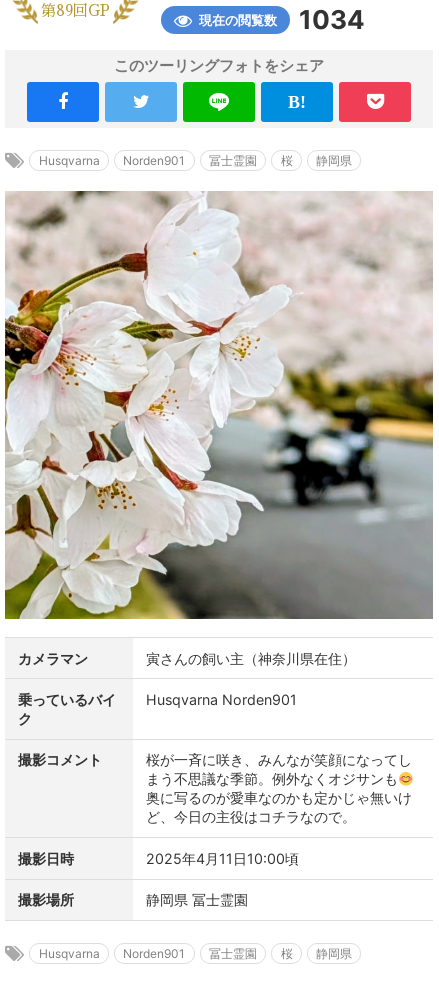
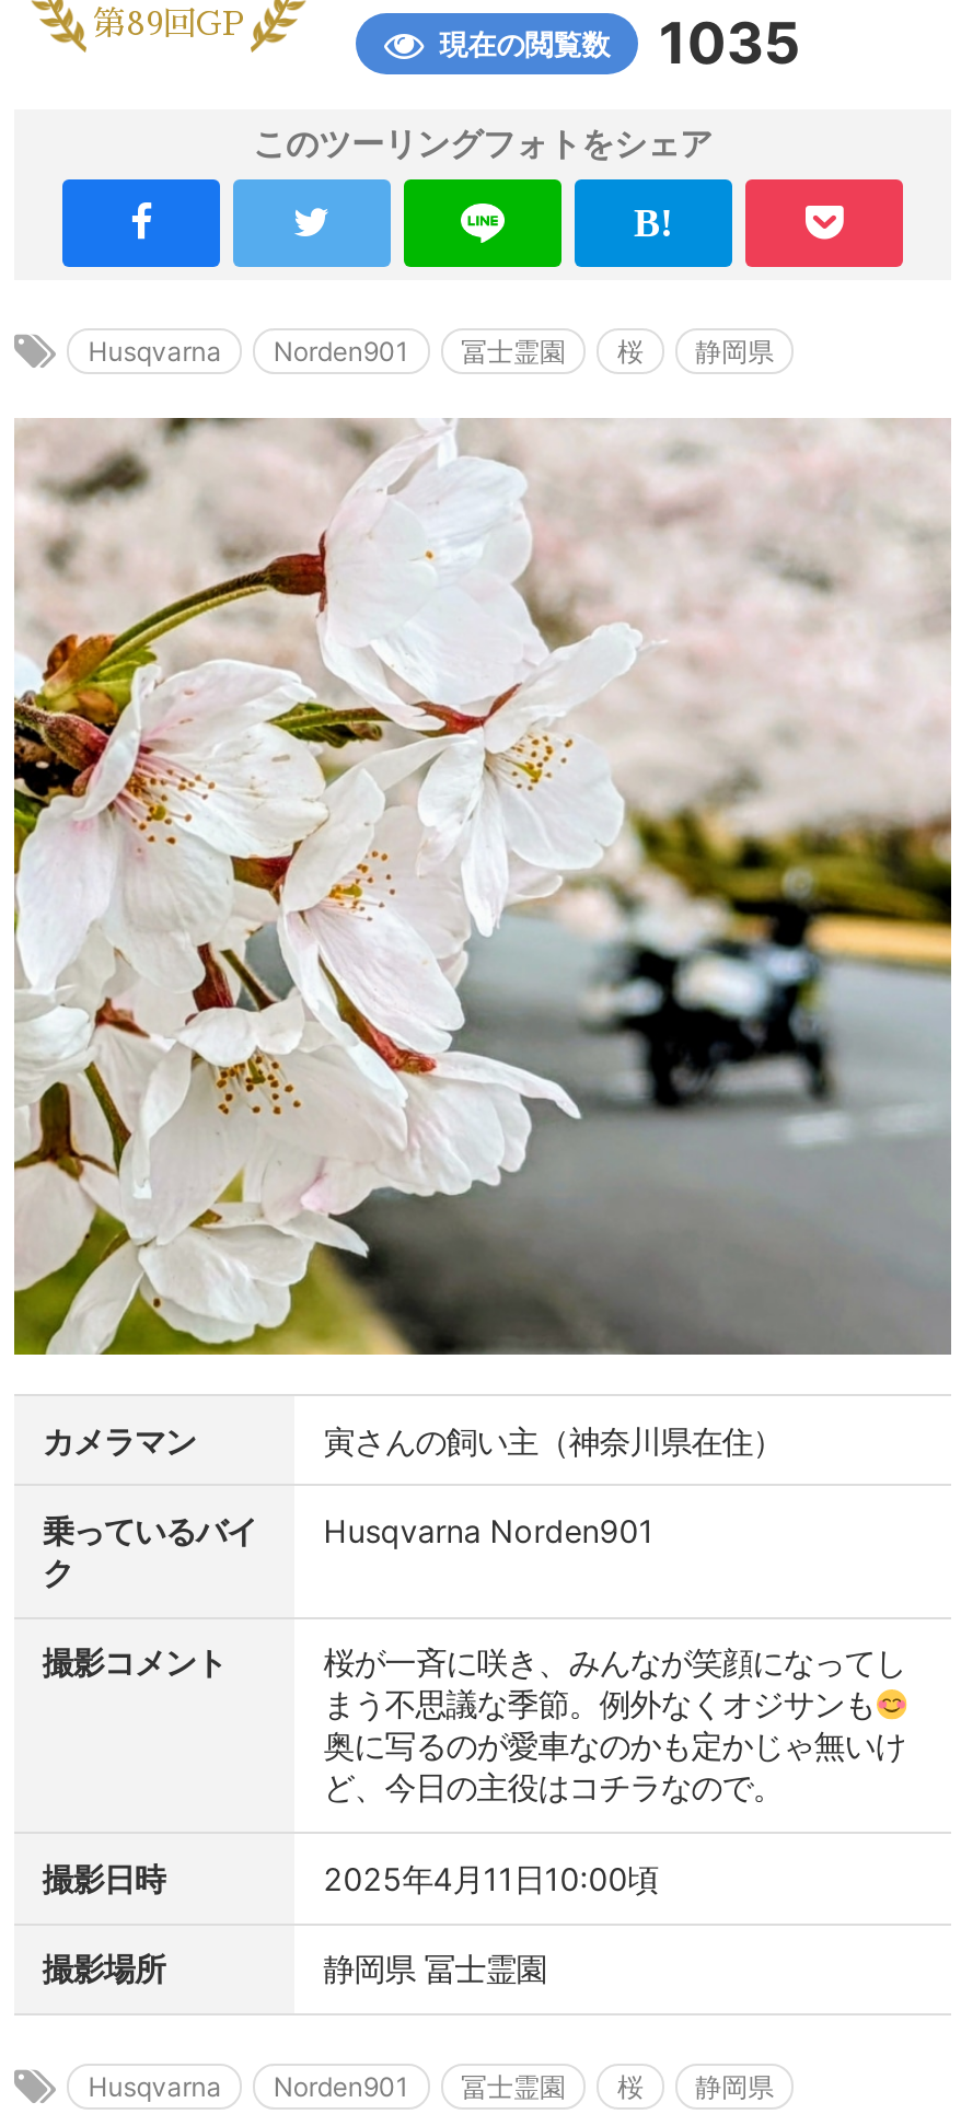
- 現在の閲覧数 1034
+ 現在の閲覧数 1035
